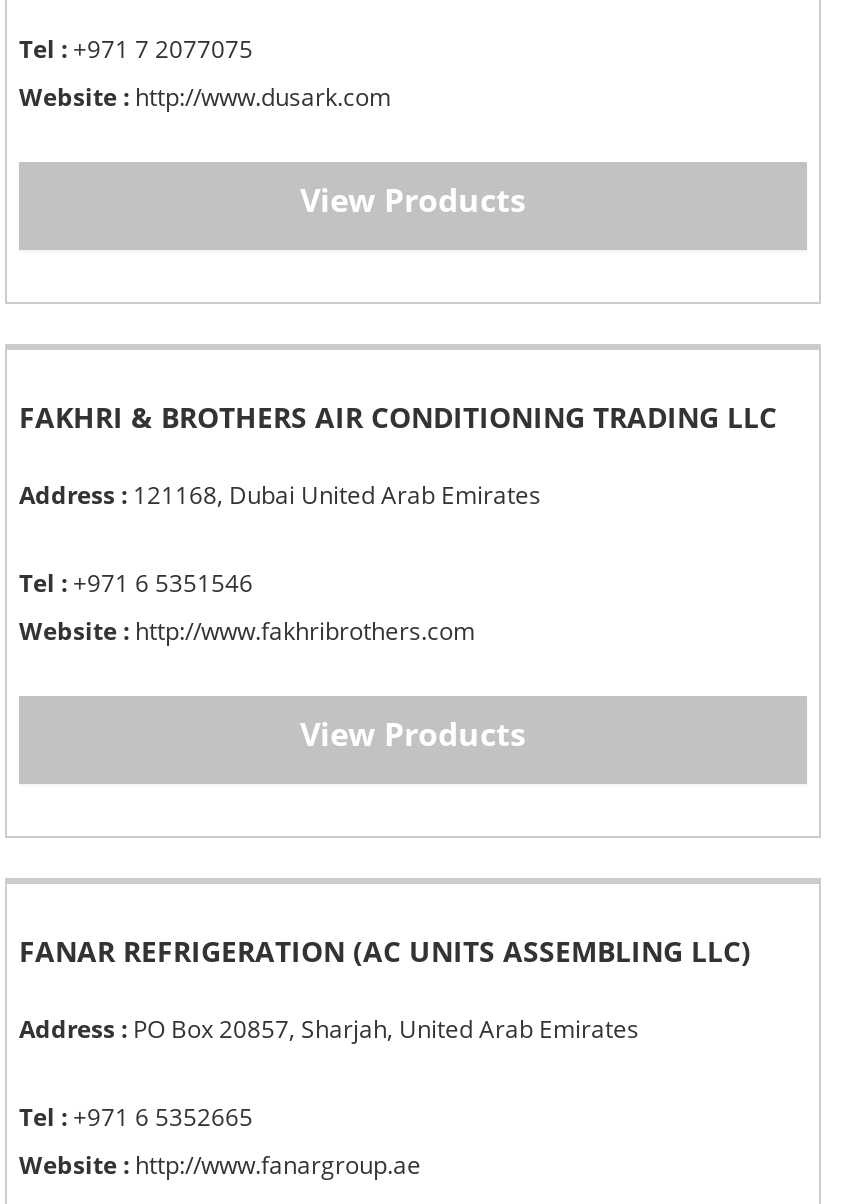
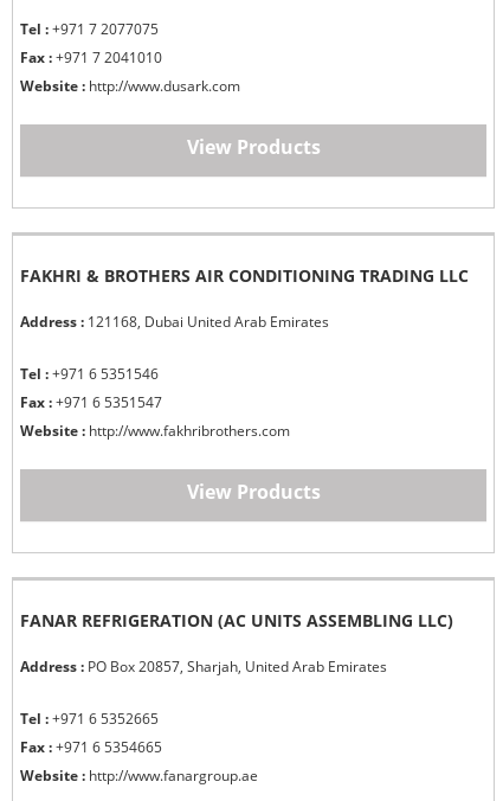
+ Fax : +971 7 2041010

+ Fax : +971 6 5351547

+ Fax : +971 6 5354665
